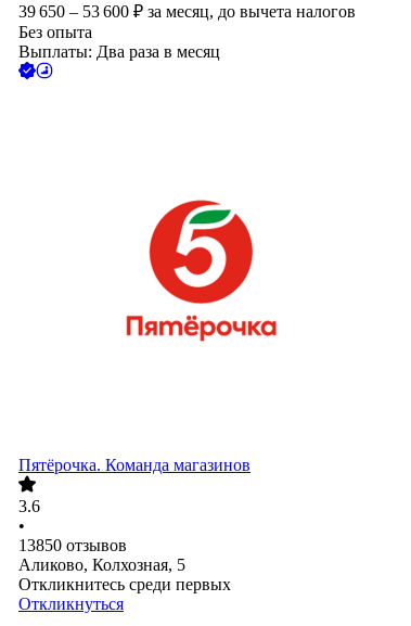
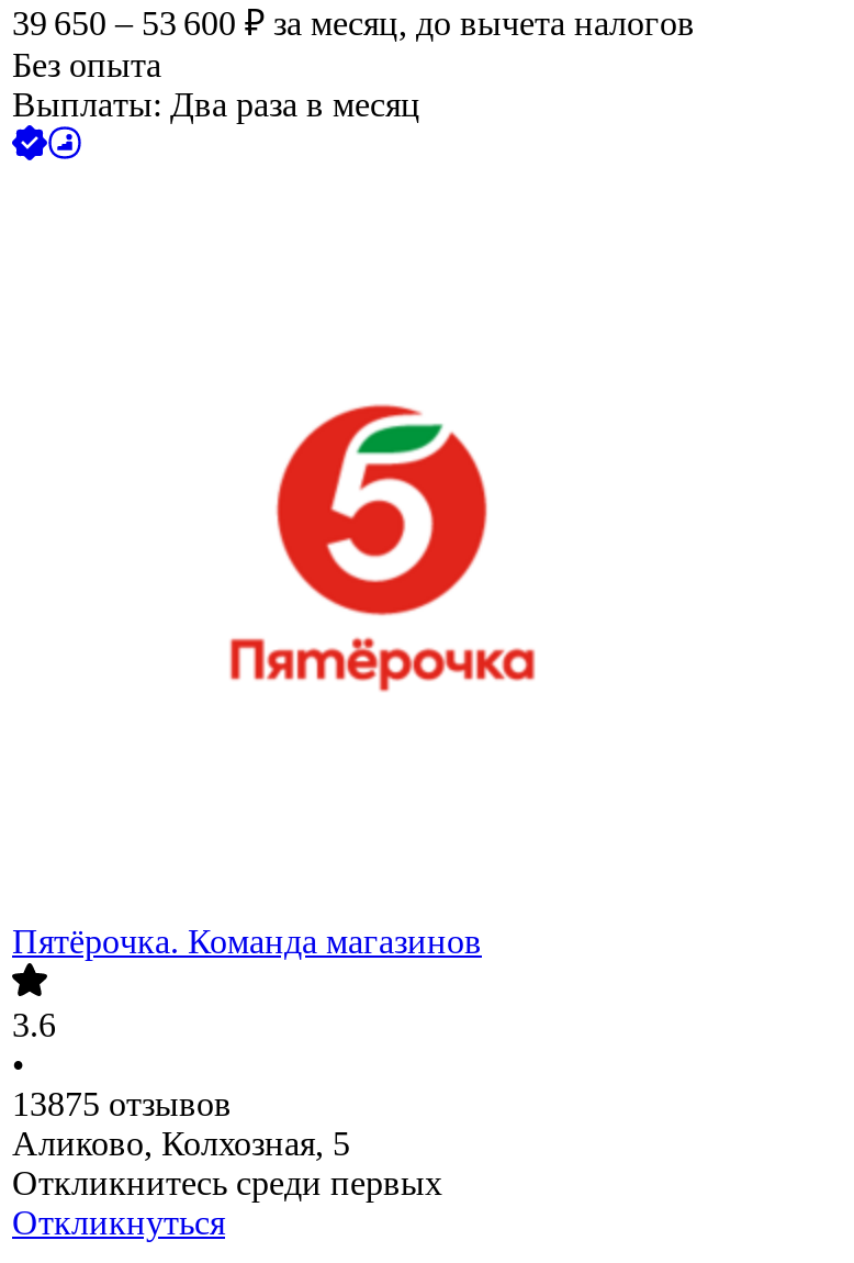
- 13850 отзывов
+ 13875 отзывов
